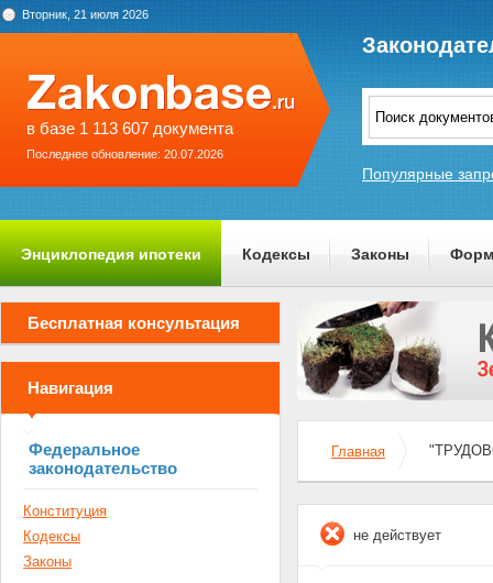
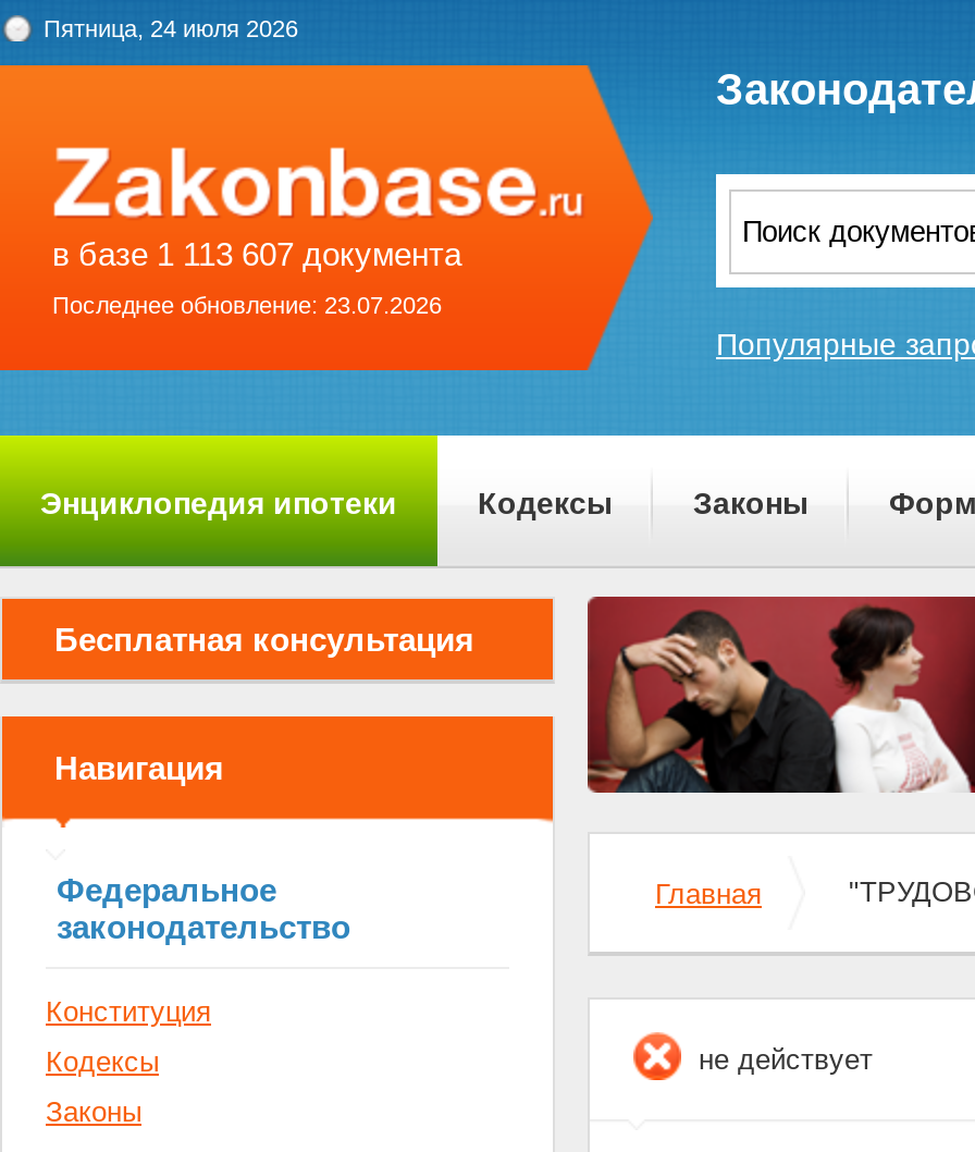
- Вторник, 21 июля 2026
+ Пятница, 24 июля 2026

- Последнее обновление: 20.07.2026
+ Последнее обновление: 23.07.2026

- [image]
+ [image]
